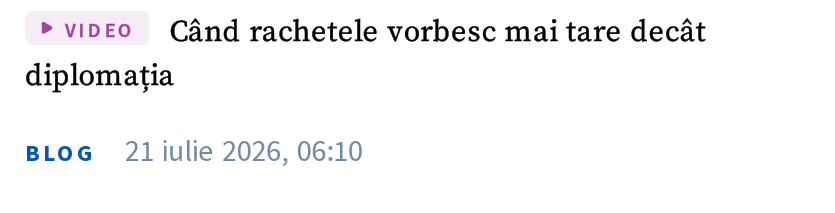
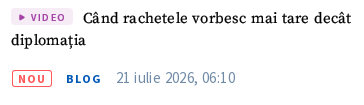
+ NOU
